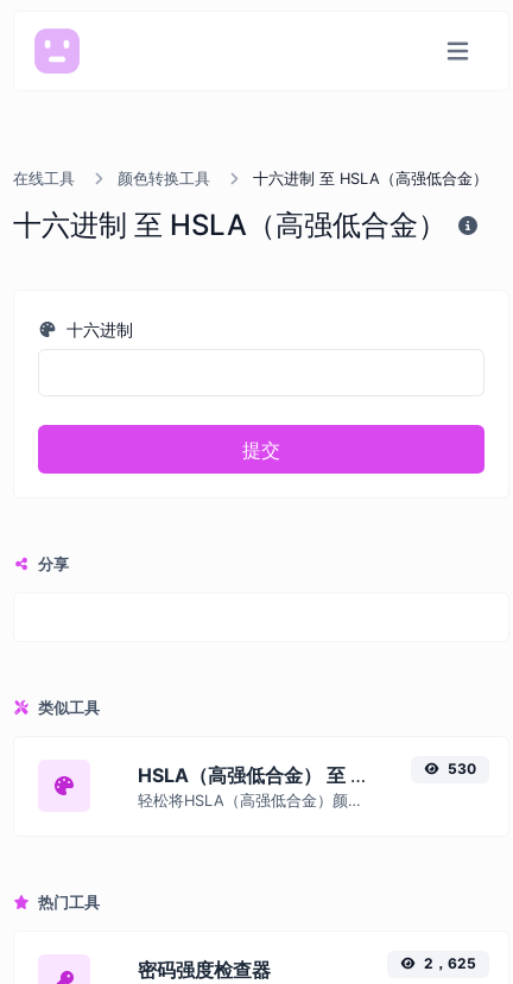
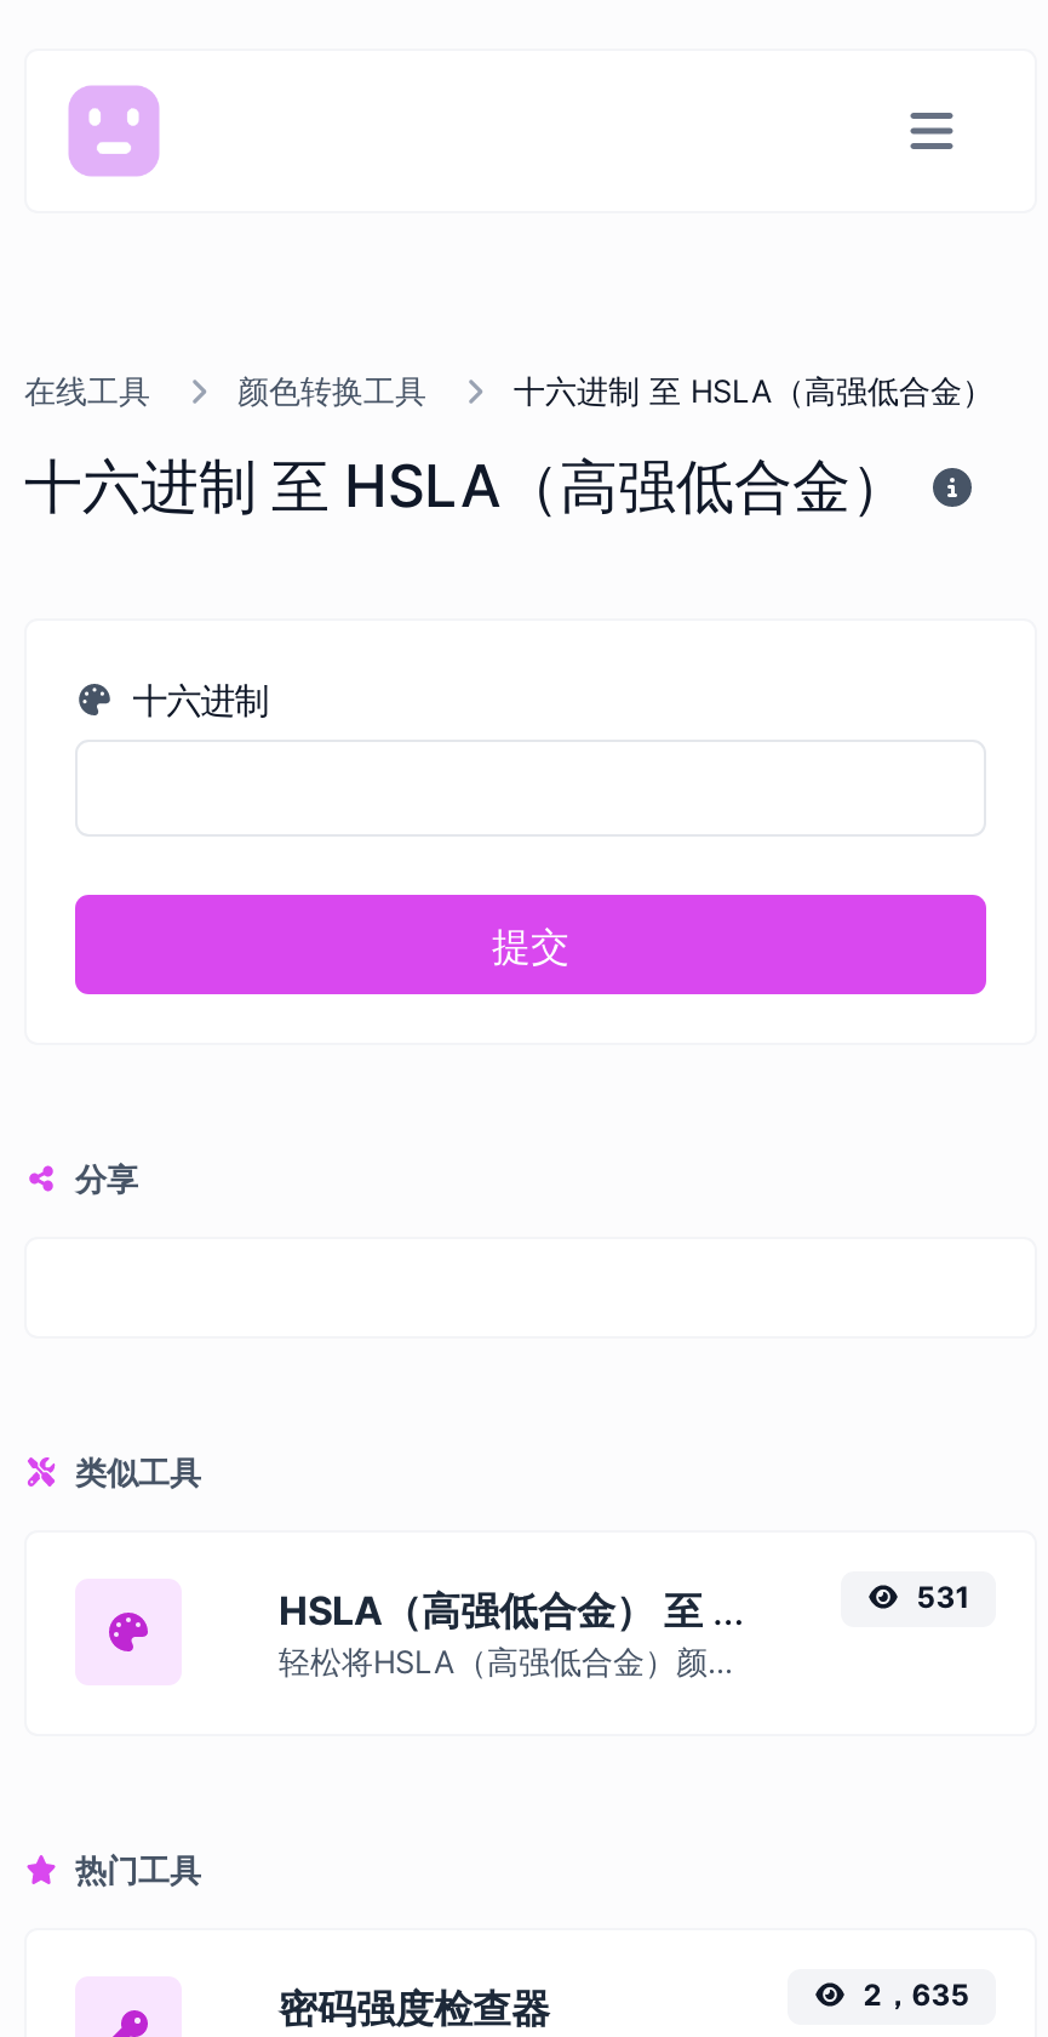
- 530
+ 531

- 2，625
+ 2，635
